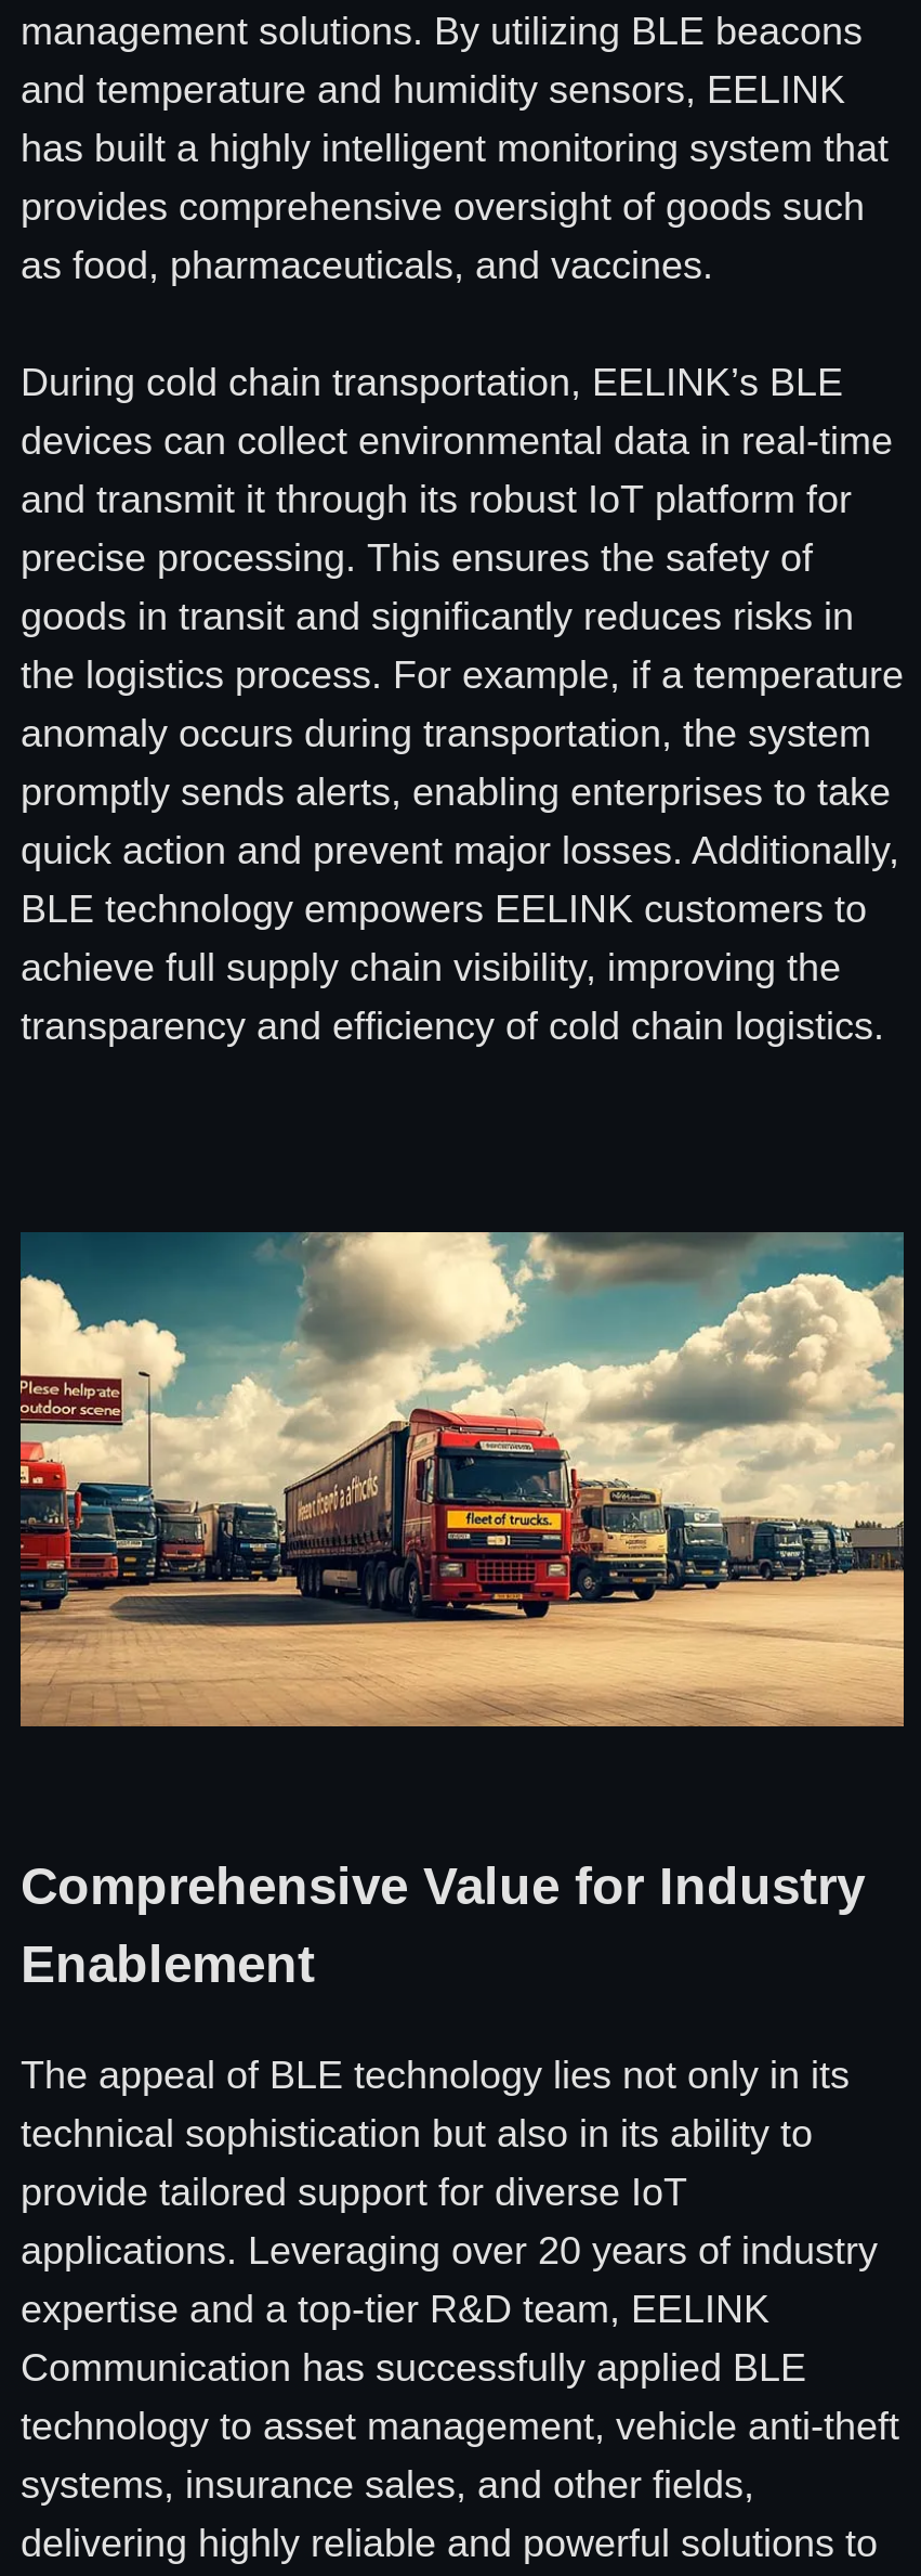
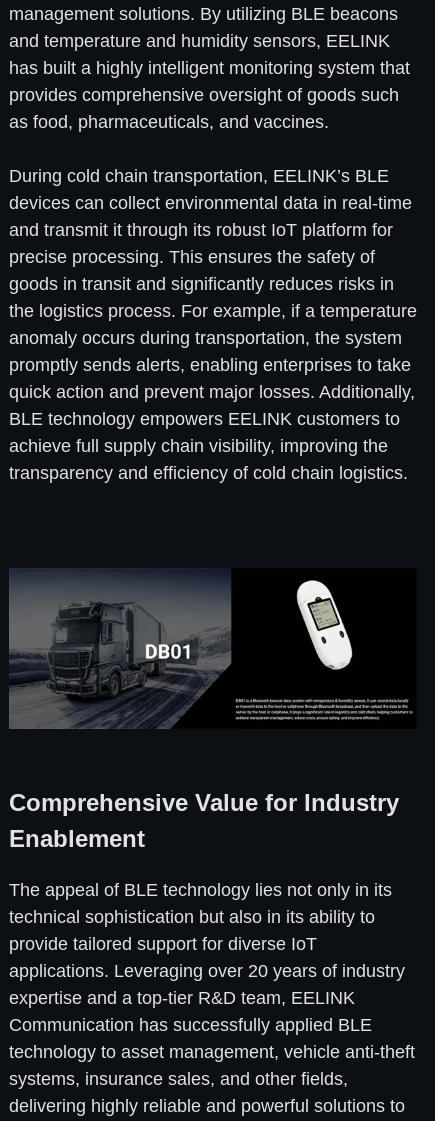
- [image]
+ [image]
